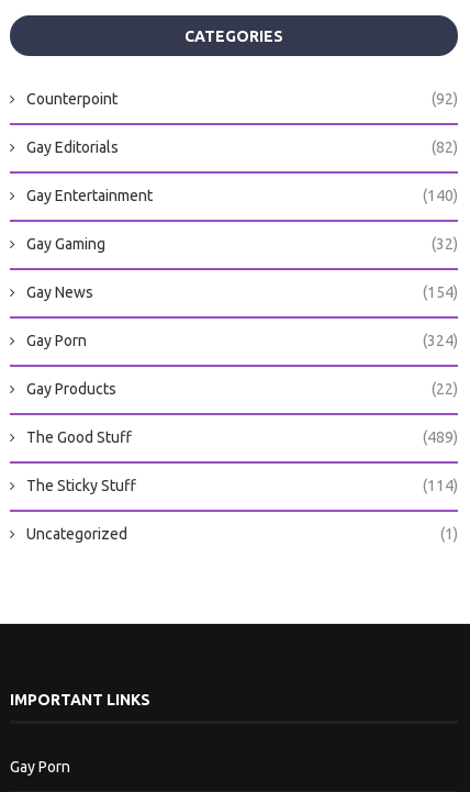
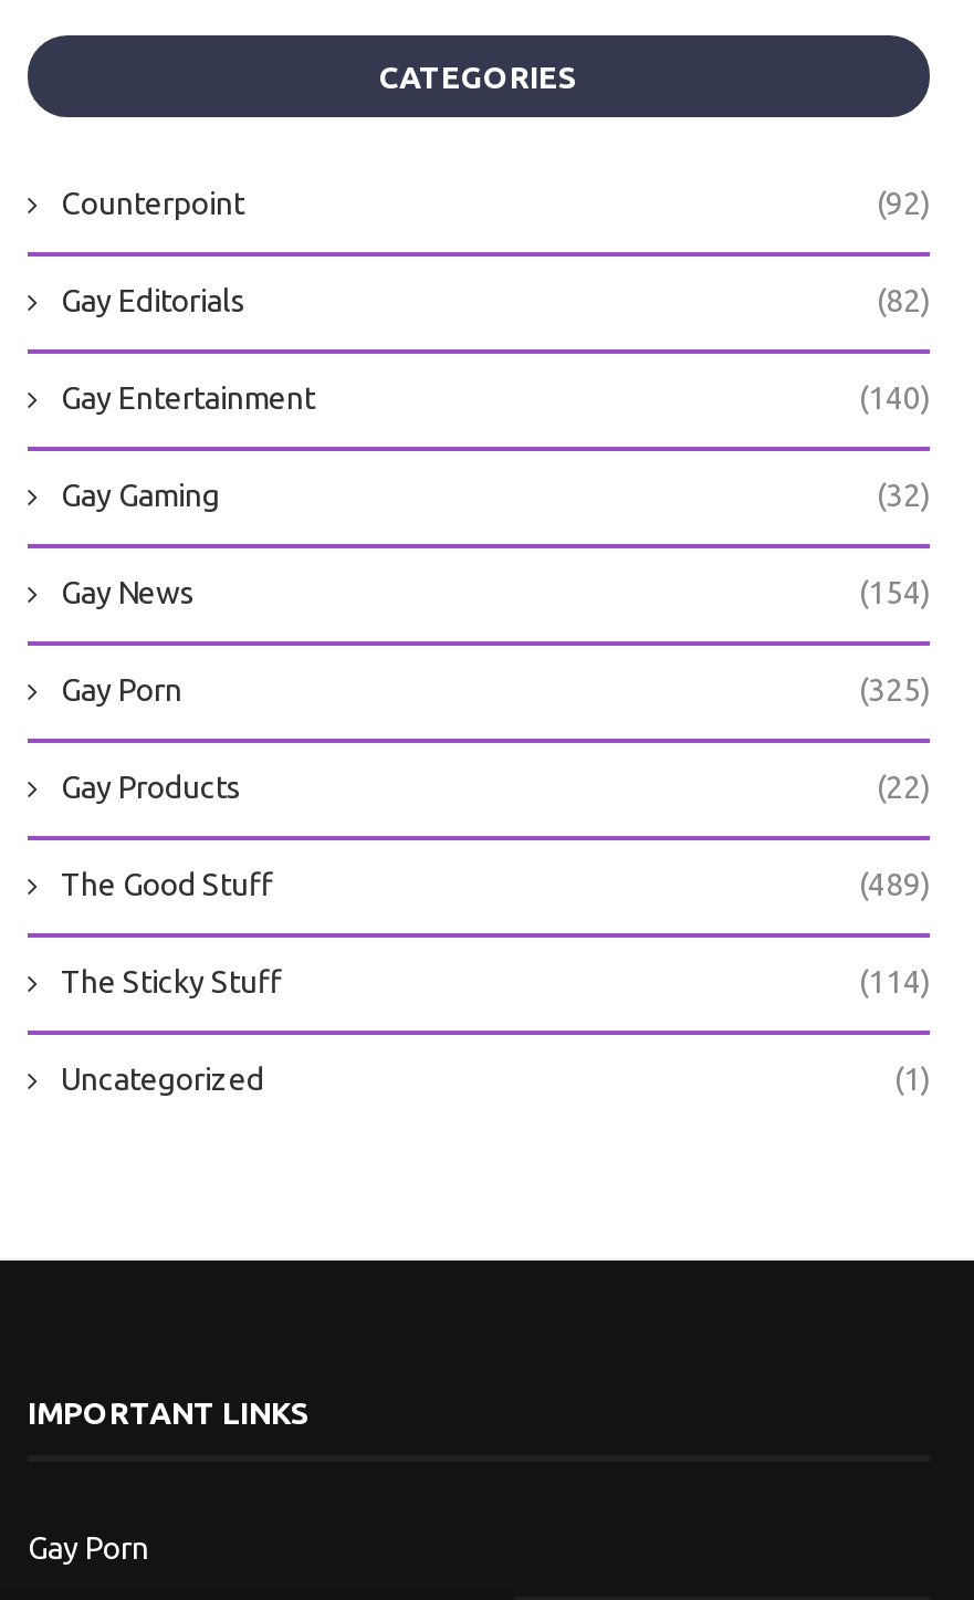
- (324)
+ (325)
